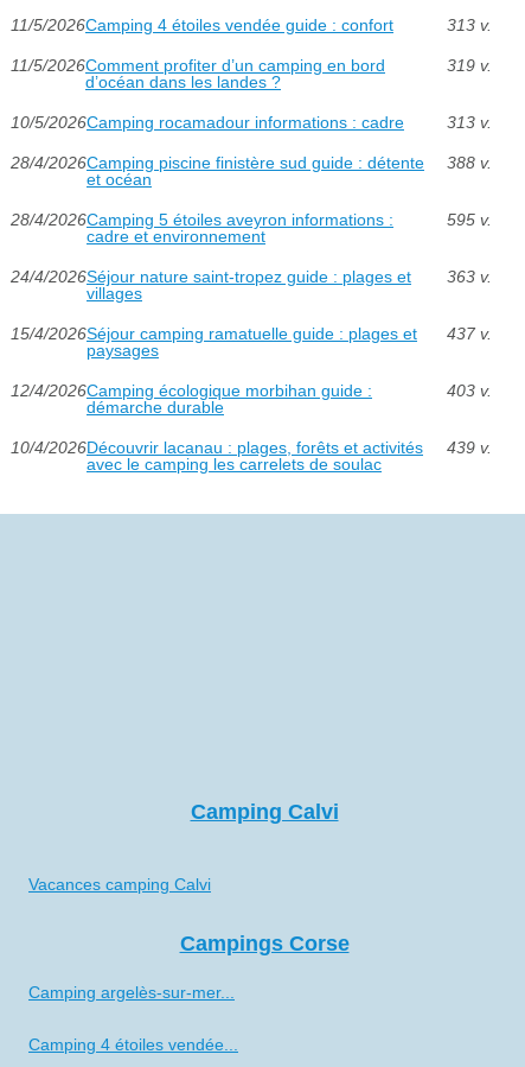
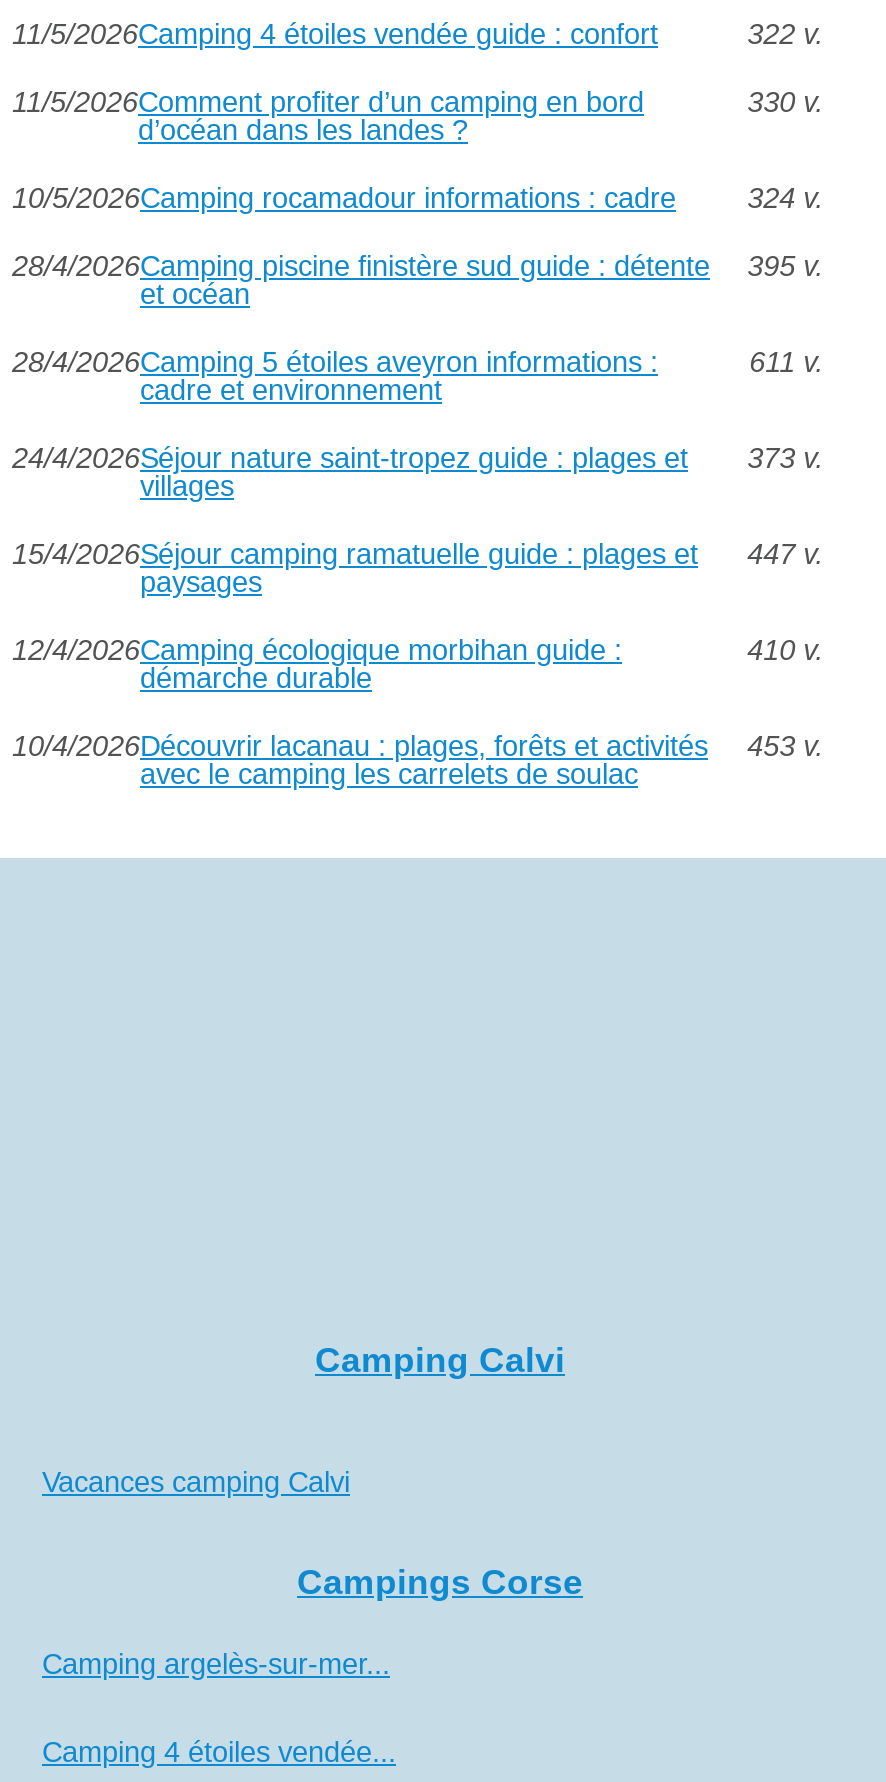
- 313 v.
+ 322 v.

- 319 v.
+ 330 v.

- 313 v.
+ 324 v.

- 28/4/2026Camping piscine finistère sud guide : détente 388 v.
+ 28/4/2026Camping piscine finistère sud guide : détente 395 v.

- 595 v.
+ 611 v.

- 24/4/2026Séjour nature saint-tropez guide : plages et 363 v.
+ 24/4/2026Séjour nature saint-tropez guide : plages et 373 v.

- 15/4/2026Séjour camping ramatuelle guide : plages et 437 v.
+ 15/4/2026Séjour camping ramatuelle guide : plages et 447 v.

- 403 v.
+ 410 v.

- 10/4/2026Découvrir lacanau : plages, forêts et activités 439 v.
+ 10/4/2026Découvrir lacanau : plages, forêts et activités 453 v.
